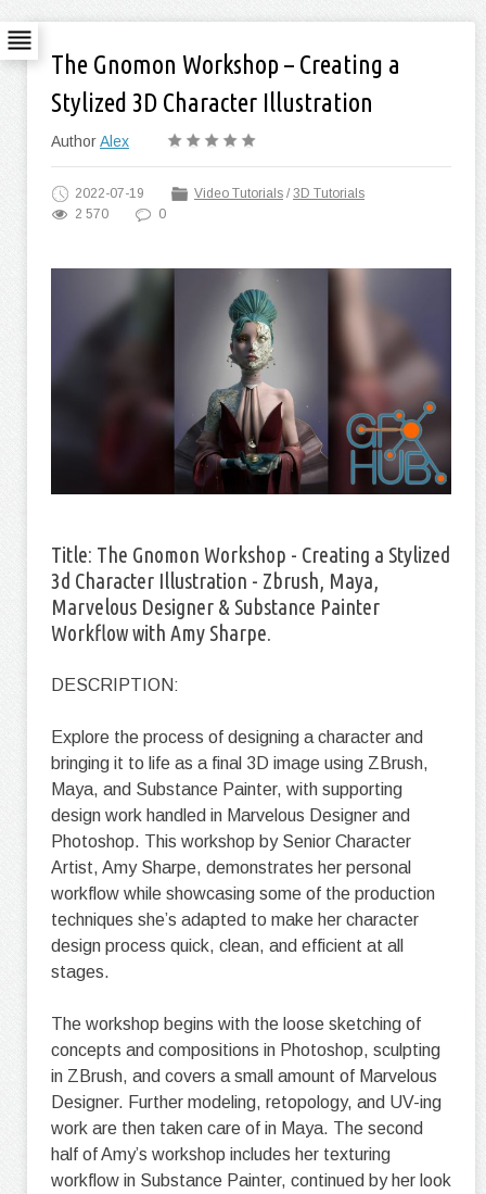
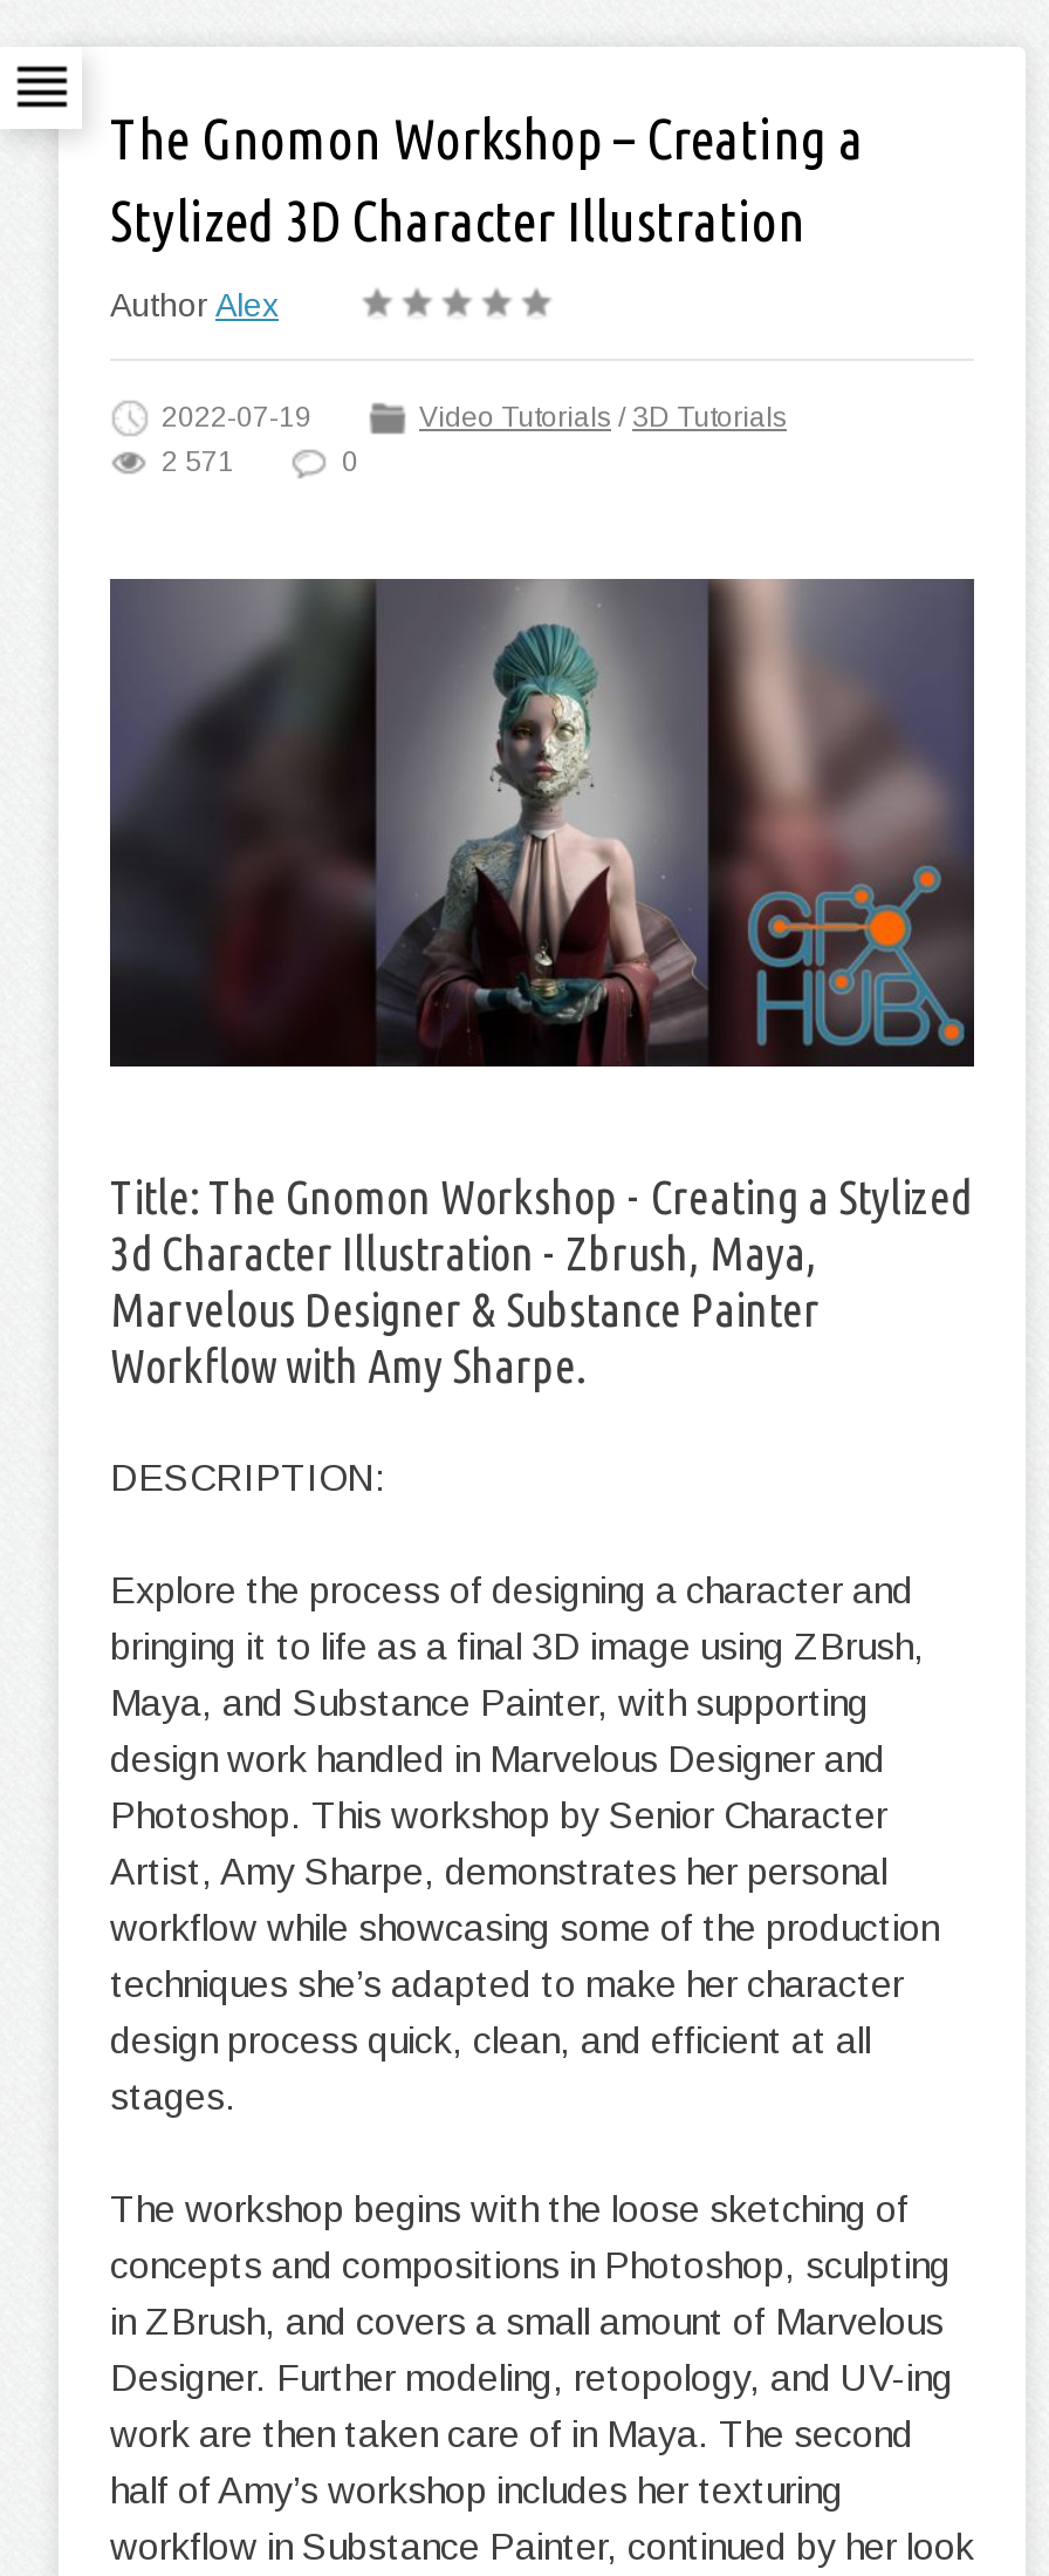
- 2 570
+ 2 571
